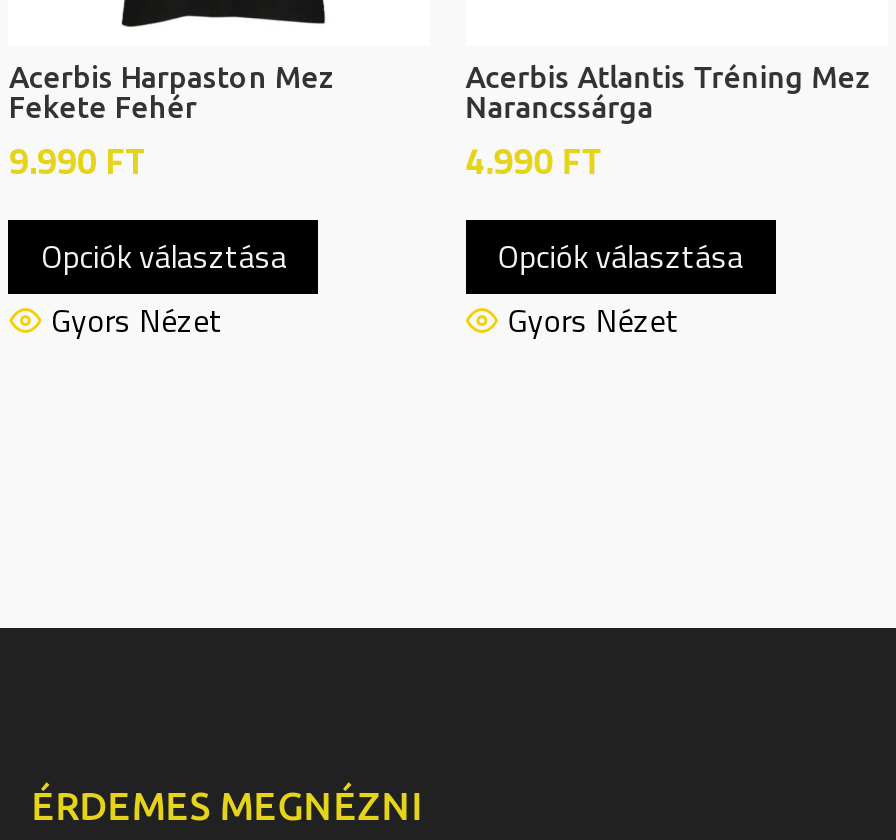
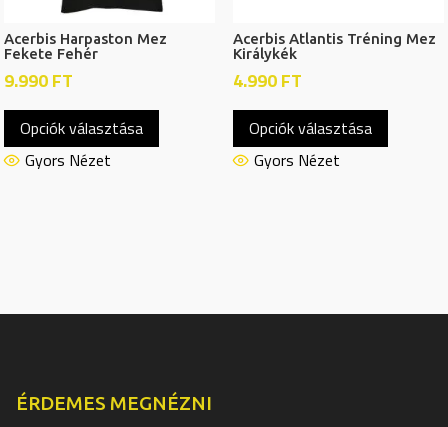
- Narancssárga
+ Királykék
